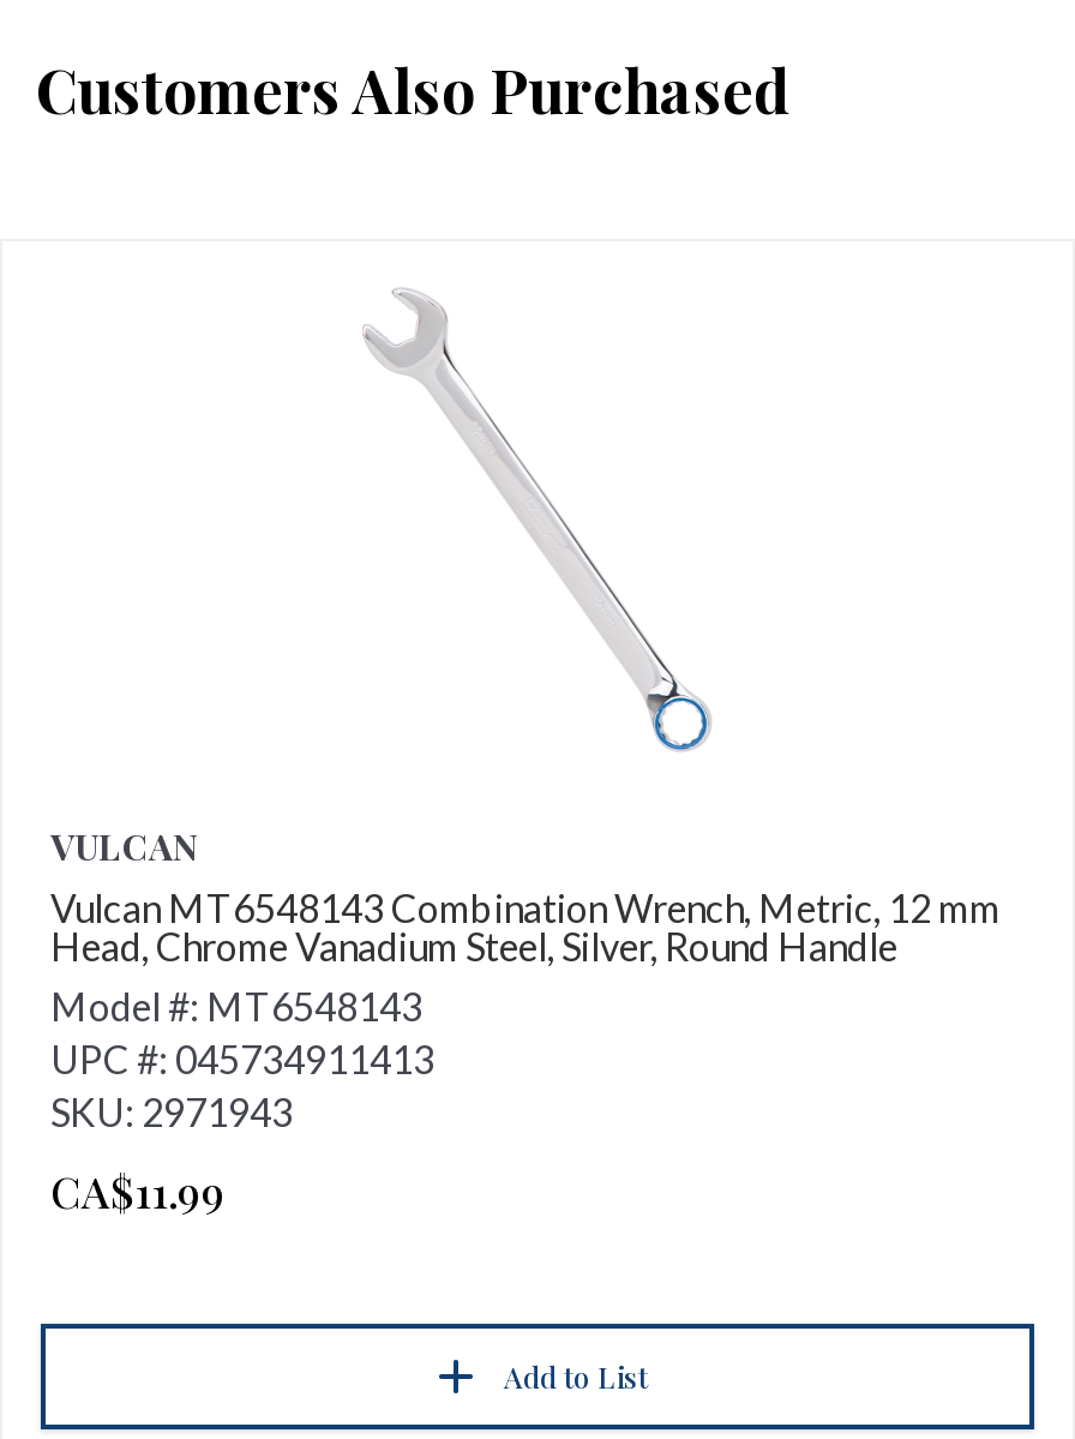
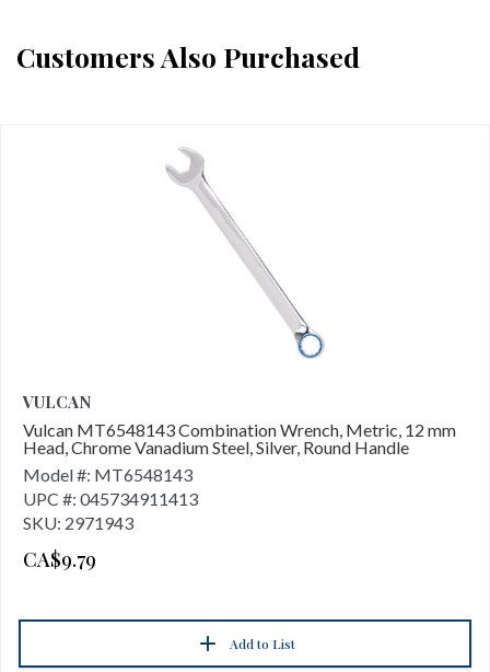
- CA$11.99
+ CA$9.79
